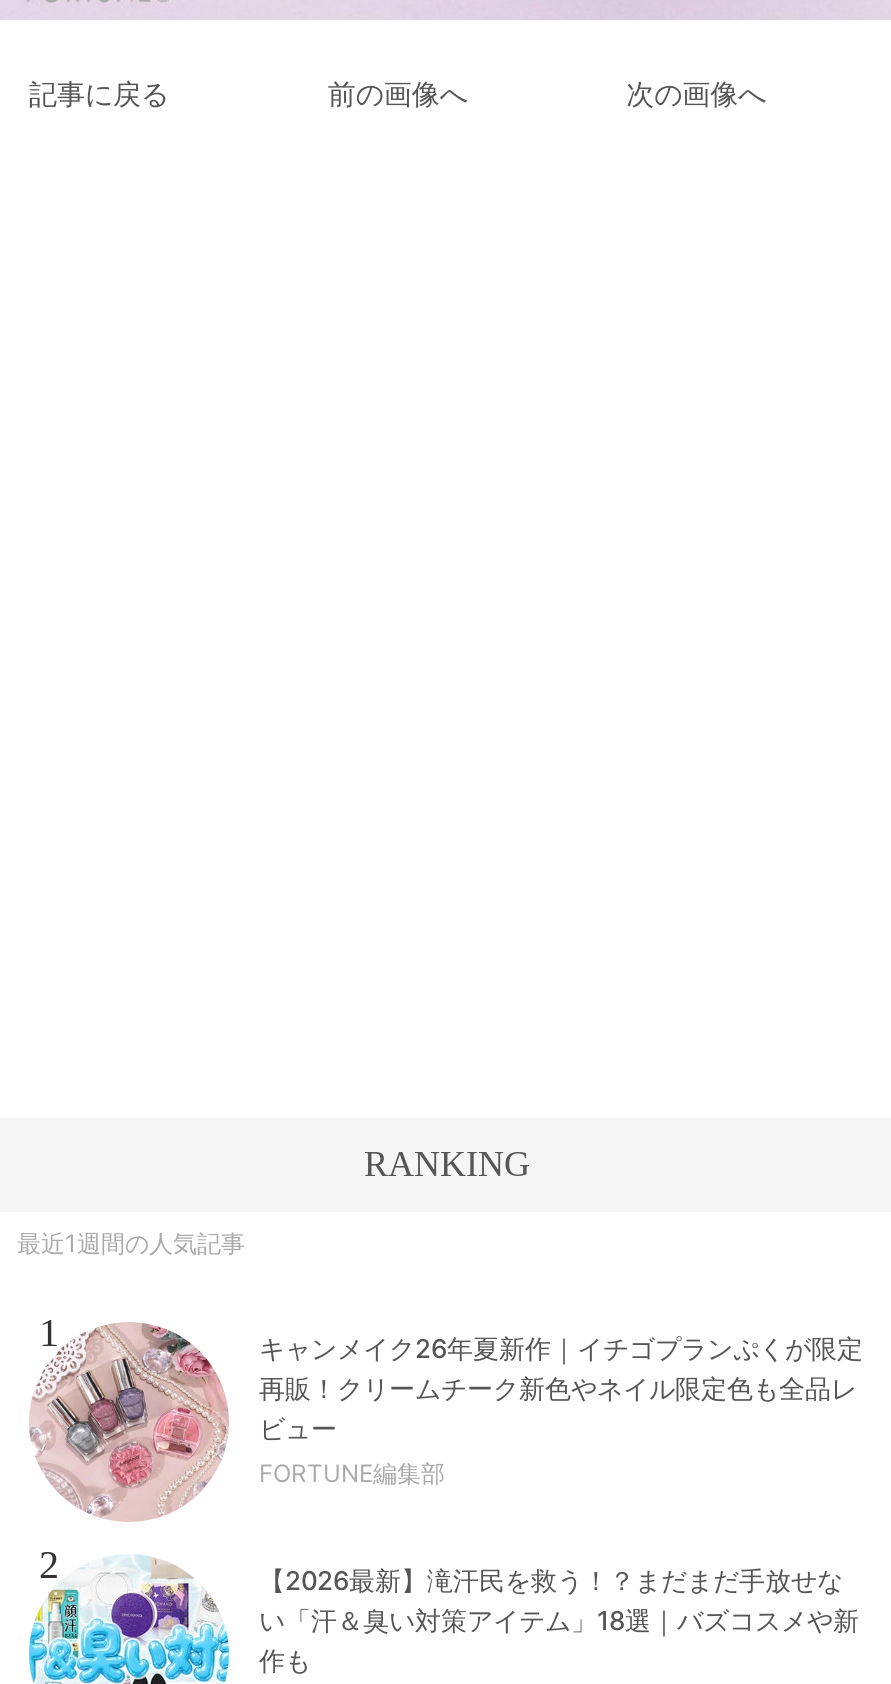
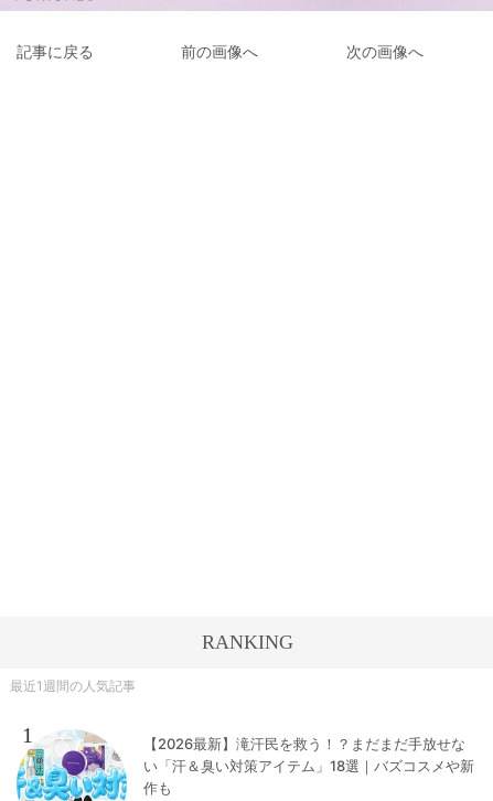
- [image]
- キャンメイク26年夏新作｜イチゴプランぷくが限定
- 再販！クリームチーク新色やネイル限定色も全品レ
- ビュー
- FORTUNE編集部
- 2
